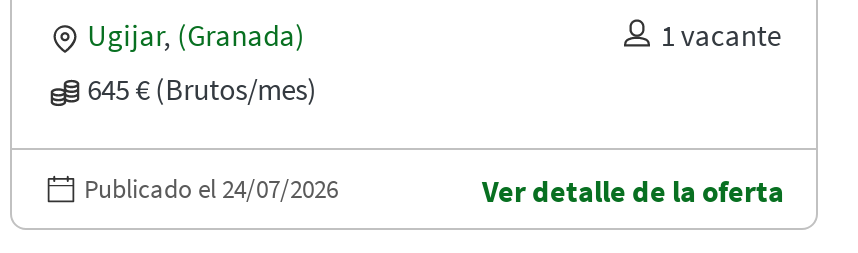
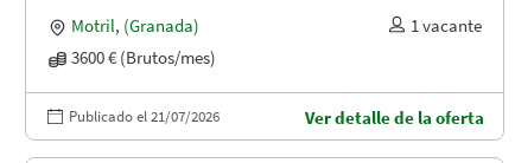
- Ugijar, (Granada)
+ Motril, (Granada)

- 645 € (Brutos/mes)
+ 3600 € (Brutos/mes)

- Publicado el 24/07/2026
+ Publicado el 21/07/2026
